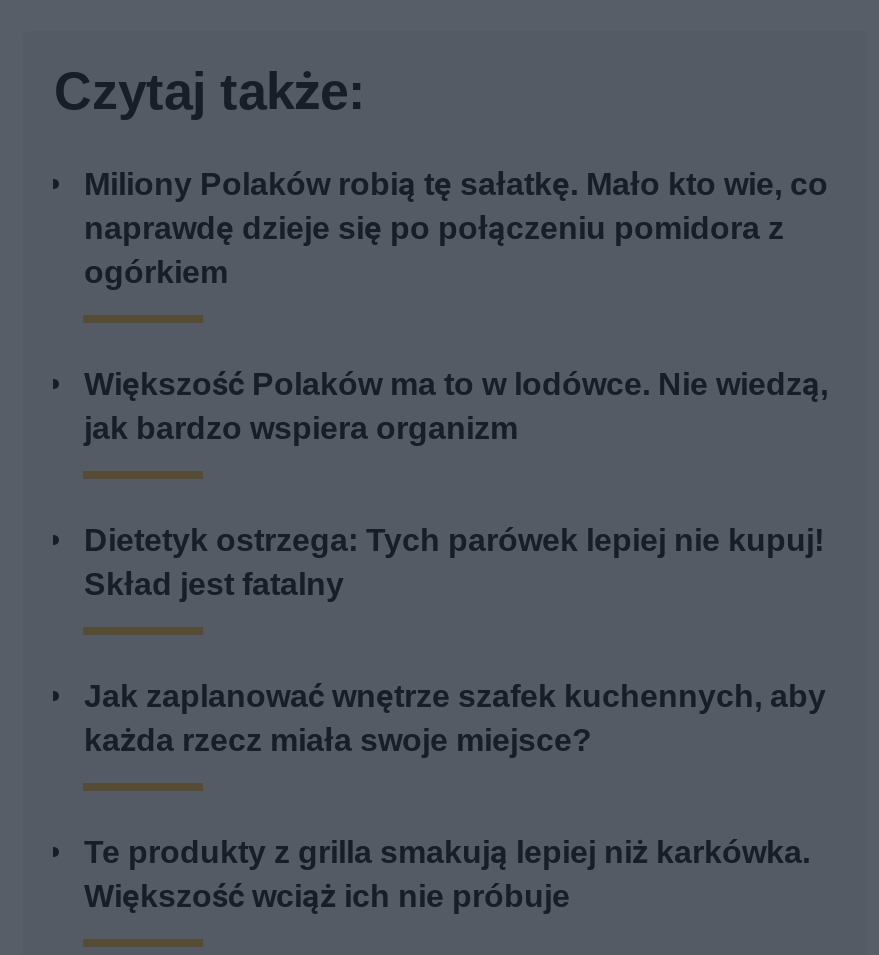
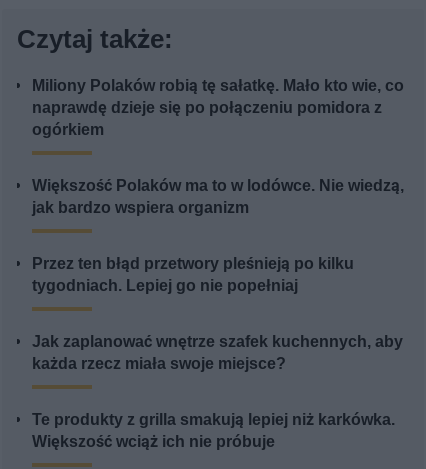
- Dietetyk ostrzega: Tych parówek lepiej nie kupuj!
- Skład jest fatalny
+ Przez ten błąd przetwory pleśnieją po kilku
+ tygodniach. Lepiej go nie popełniaj
